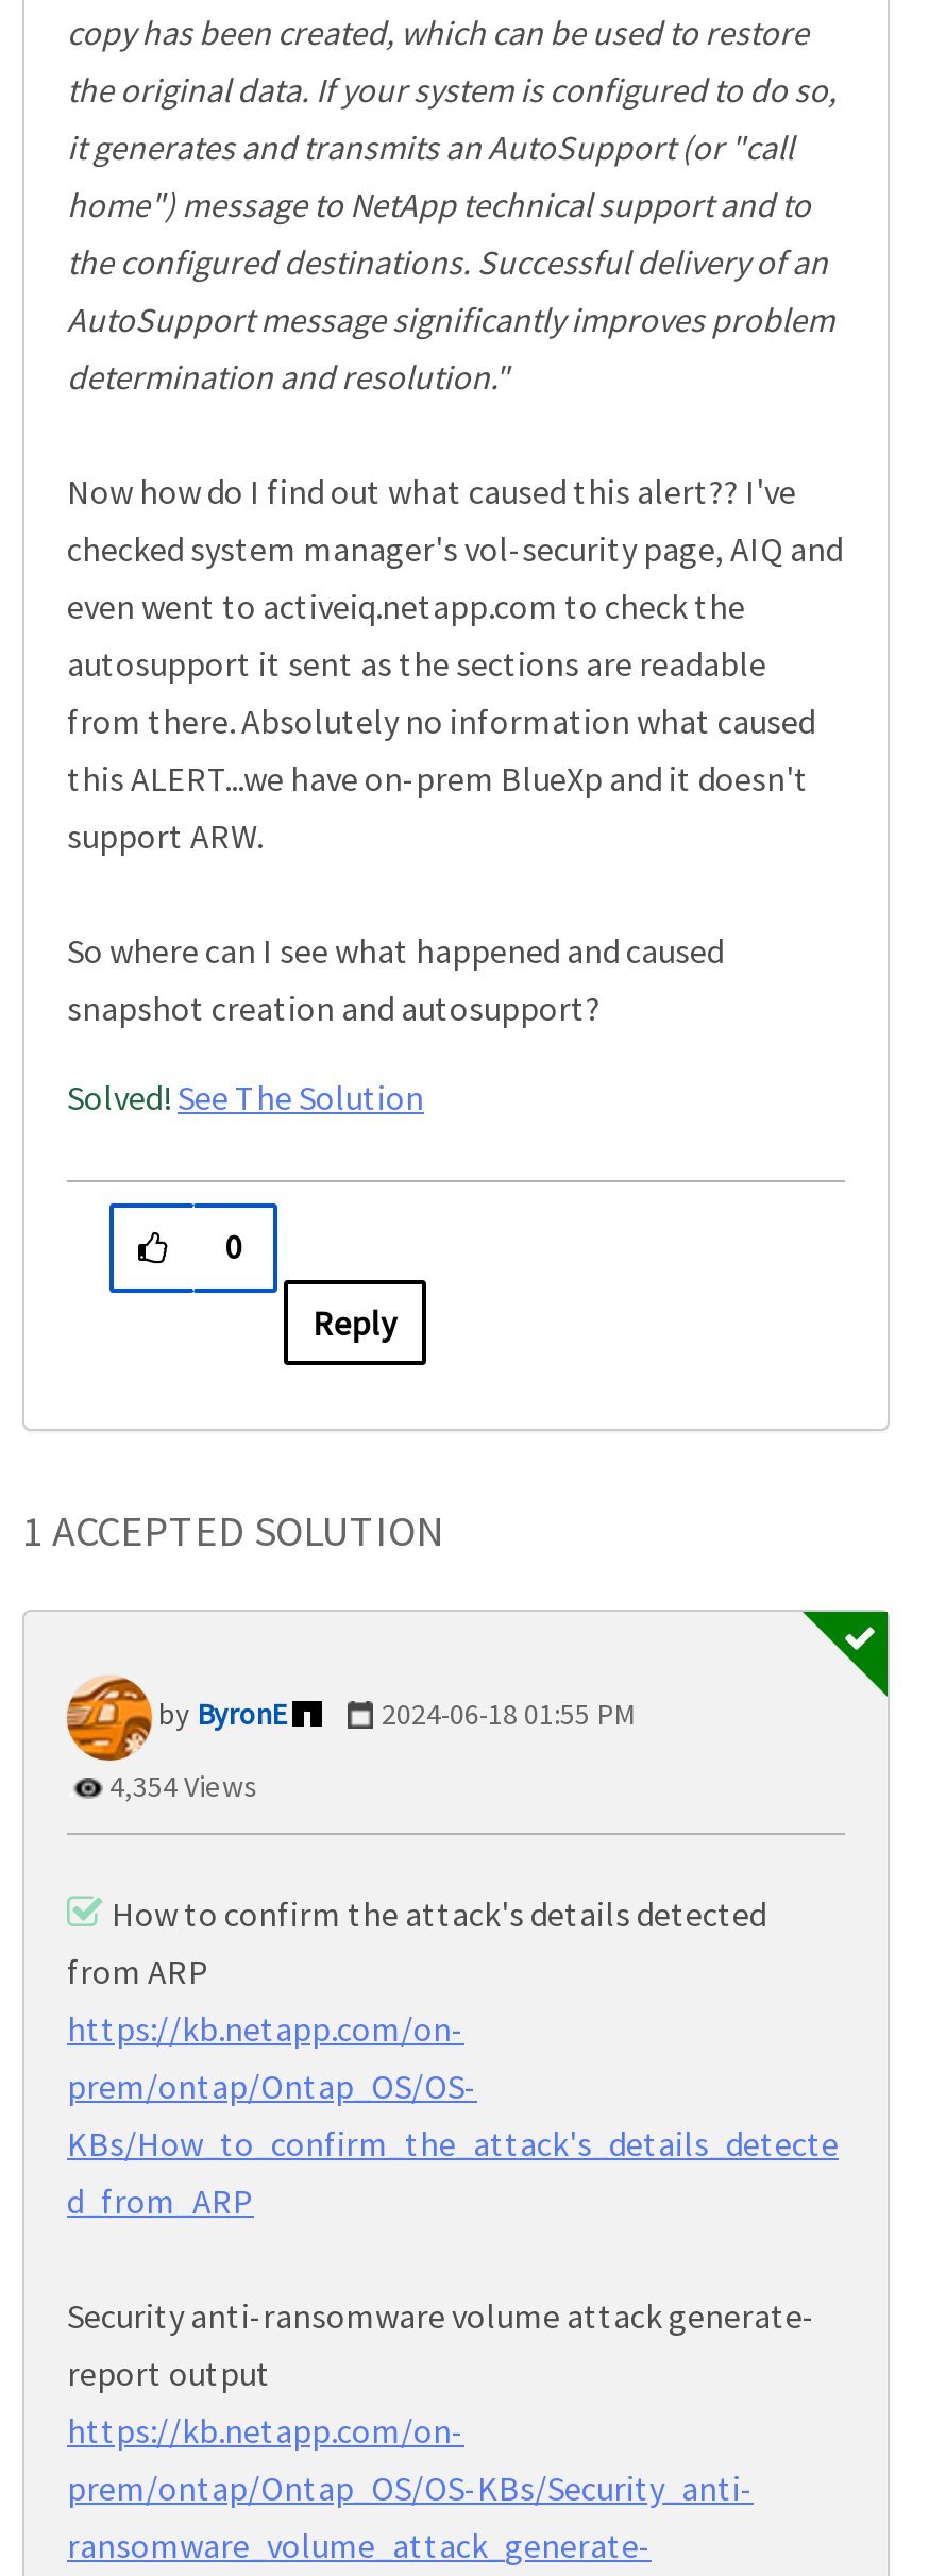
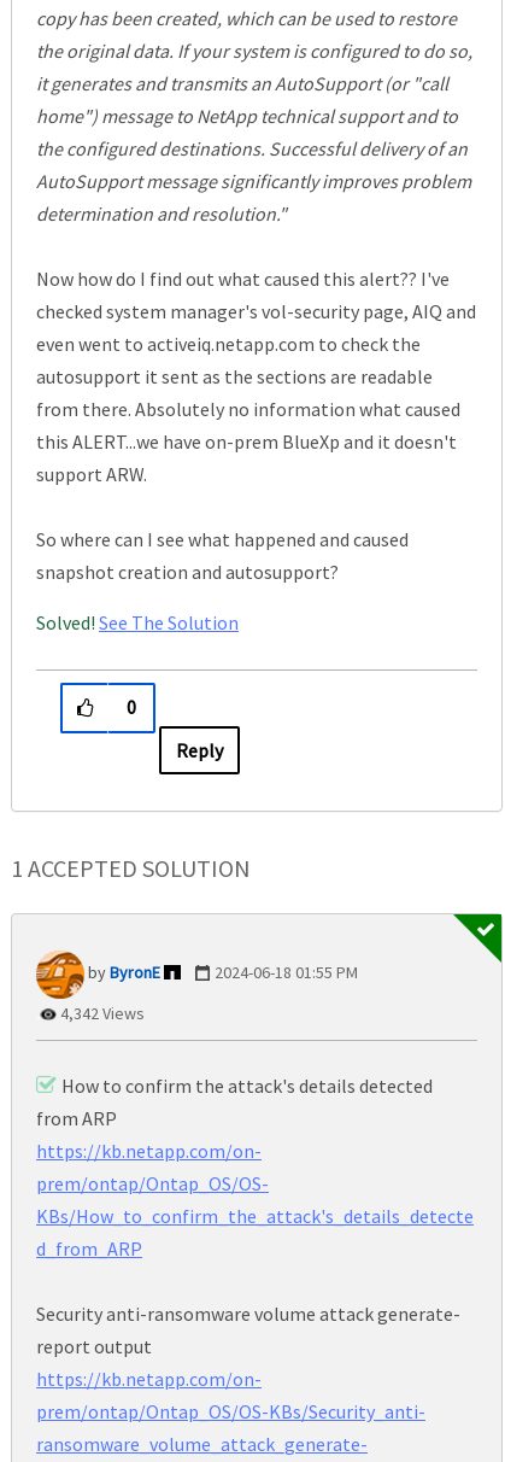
- 4,354 Views
+ 4,342 Views
